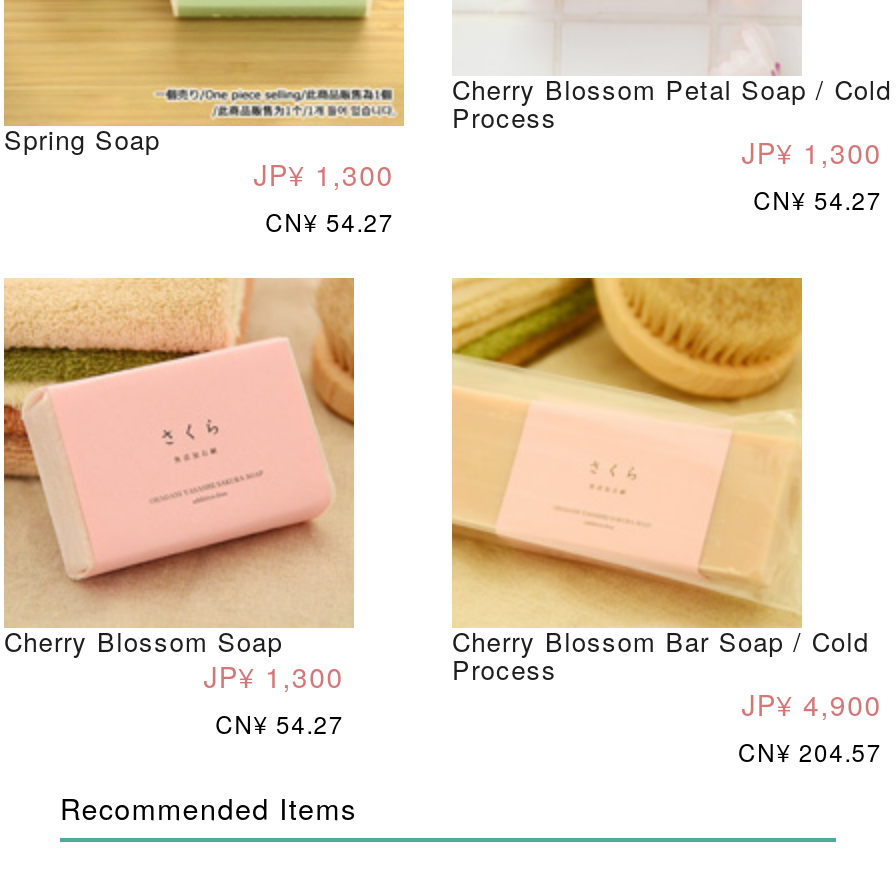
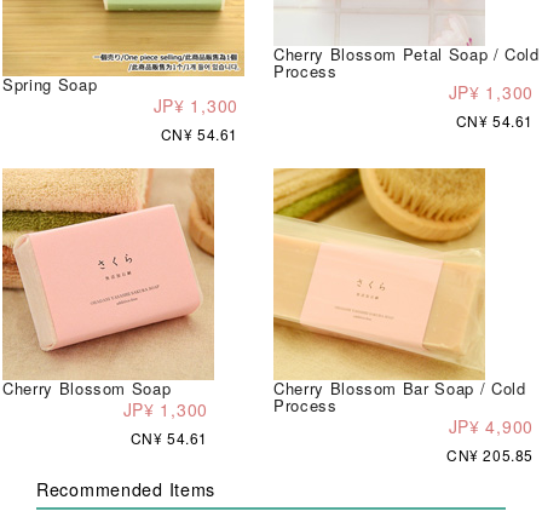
- CN¥ 54.27
+ CN¥ 54.61

- CN¥ 54.27
+ CN¥ 54.61

- CN¥ 54.27
+ CN¥ 54.61

- CN¥ 204.57
+ CN¥ 205.85
